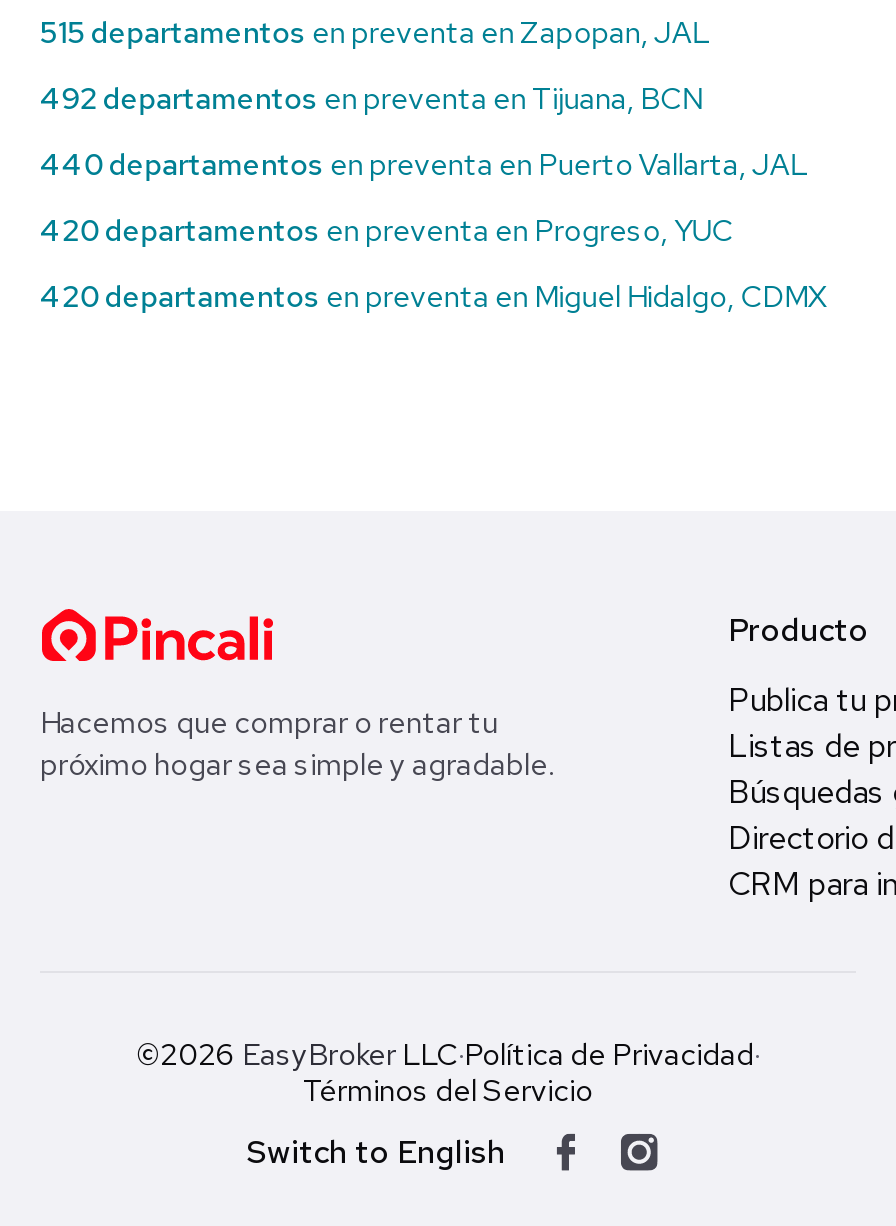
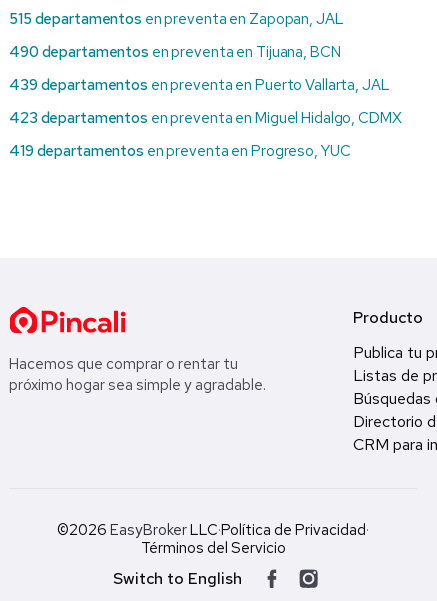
- 492 departamentos en preventa en Tijuana, BCN
+ 490 departamentos en preventa en Tijuana, BCN

- 440 departamentos en preventa en Puerto Vallarta, JAL
+ 439 departamentos en preventa en Puerto Vallarta, JAL

- 420 departamentos en preventa en Progreso, YUC
+ 423 departamentos en preventa en Miguel Hidalgo, CDMX

- 420 departamentos en preventa en Miguel Hidalgo, CDMX
+ 419 departamentos en preventa en Progreso, YUC
